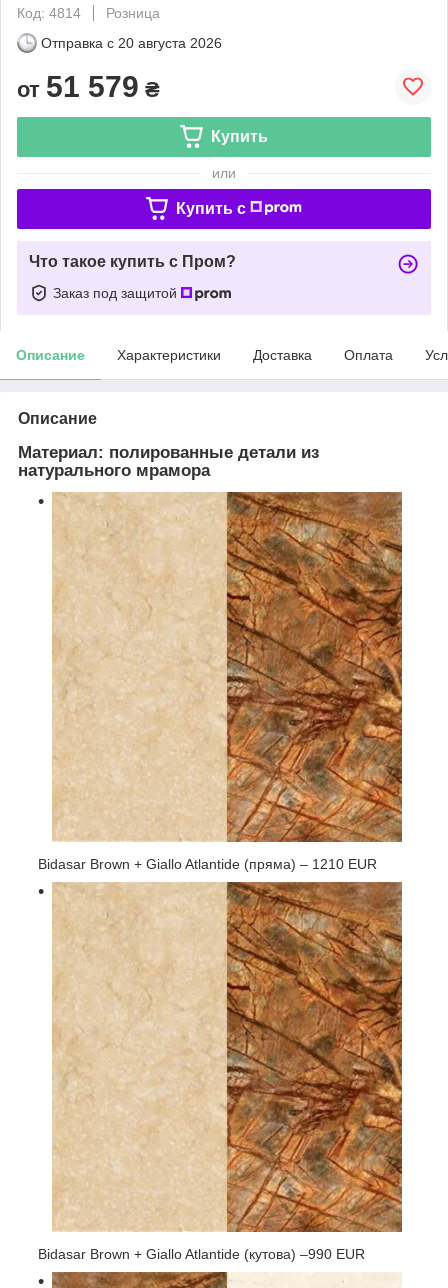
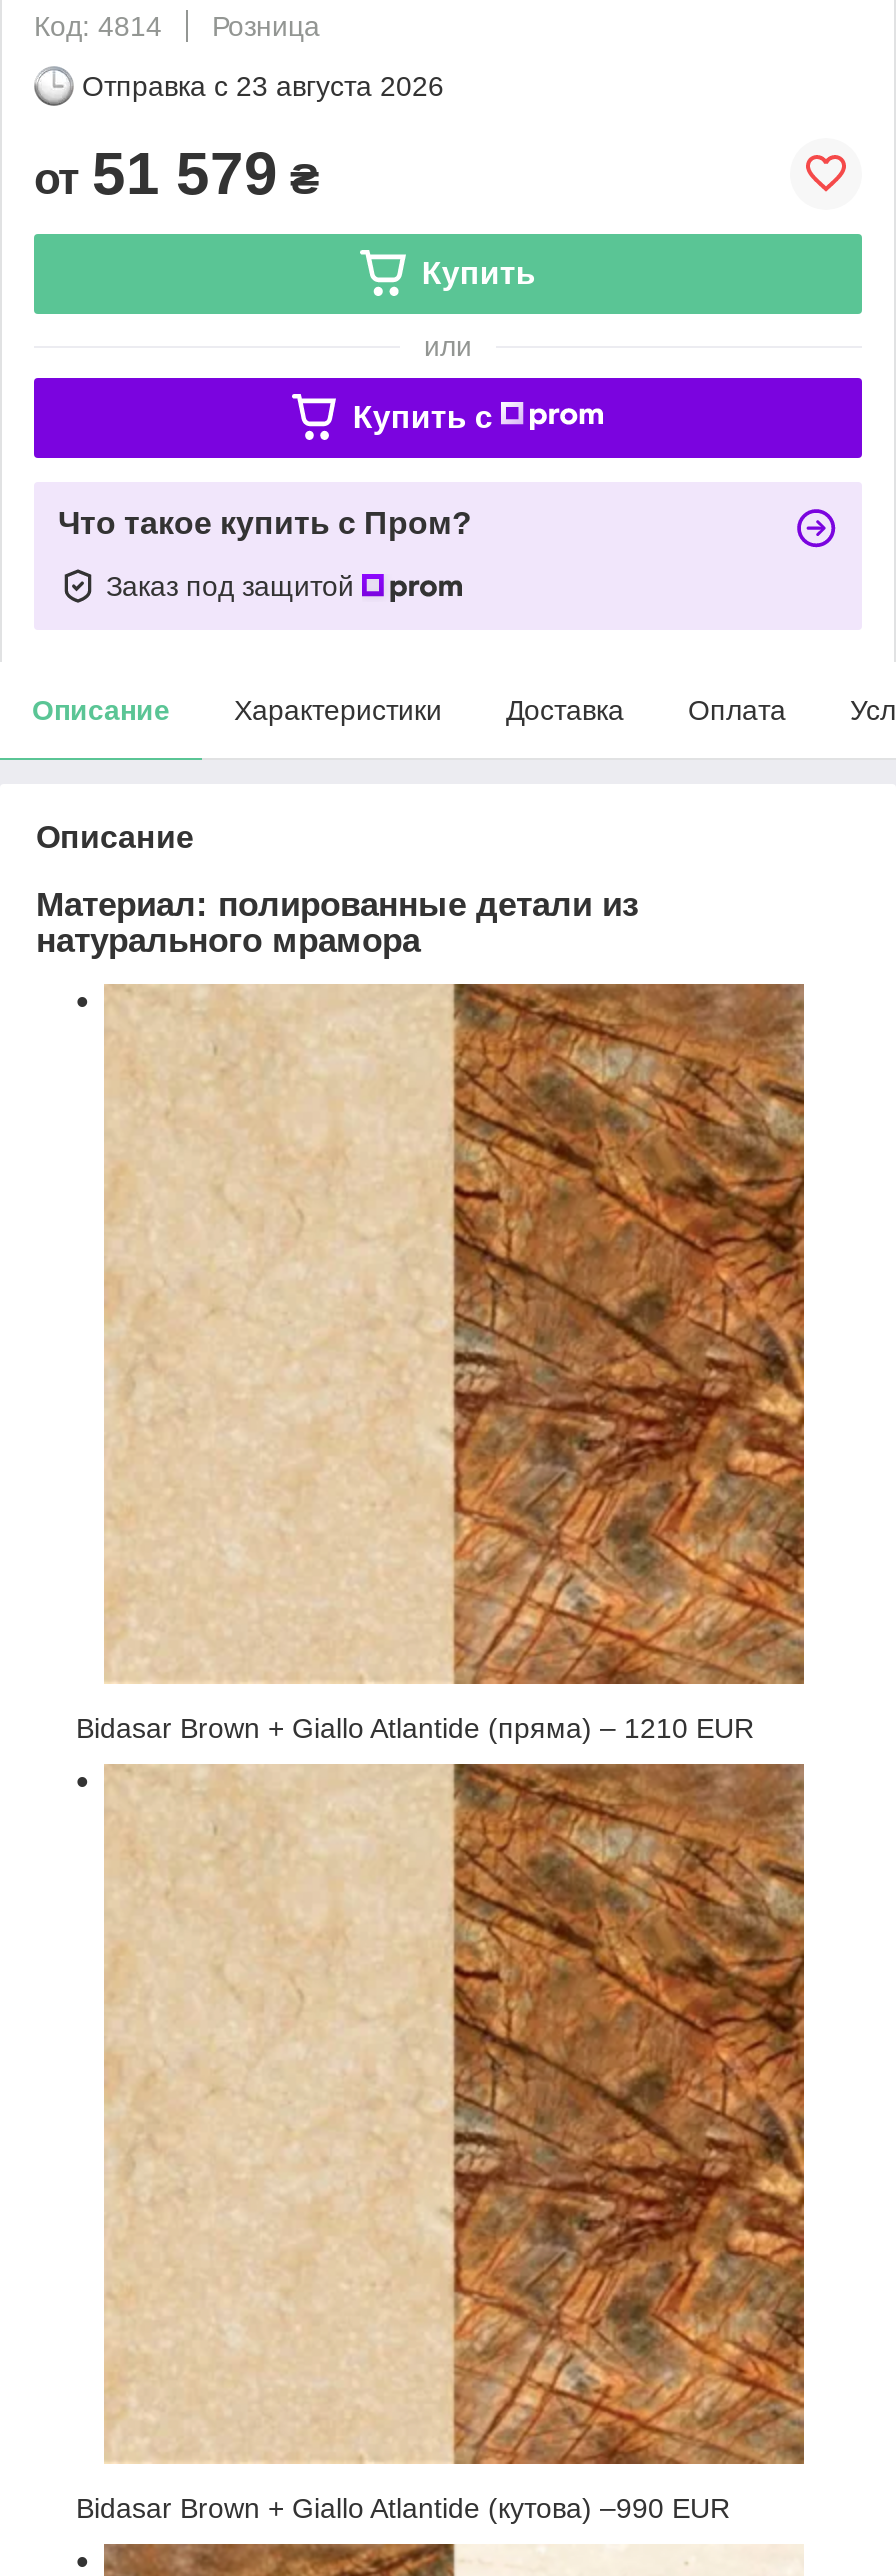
- Отправка с 20 августа 2026
+ Отправка с 23 августа 2026
